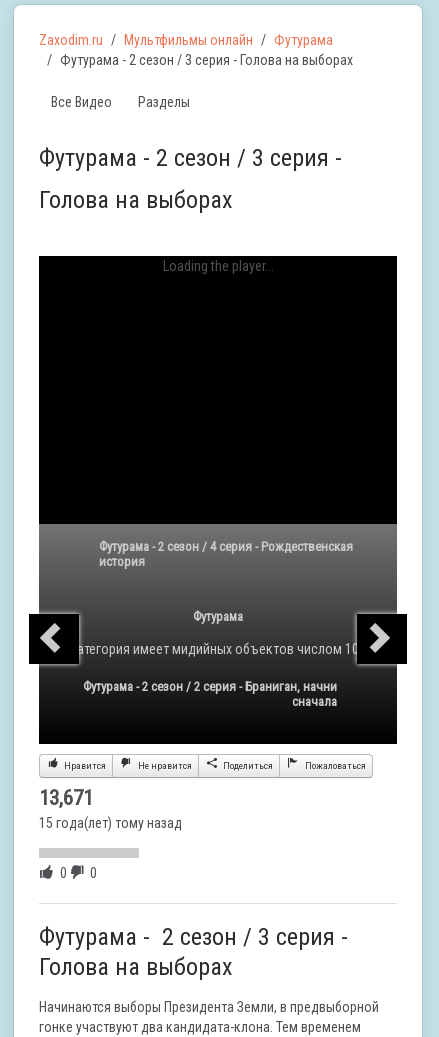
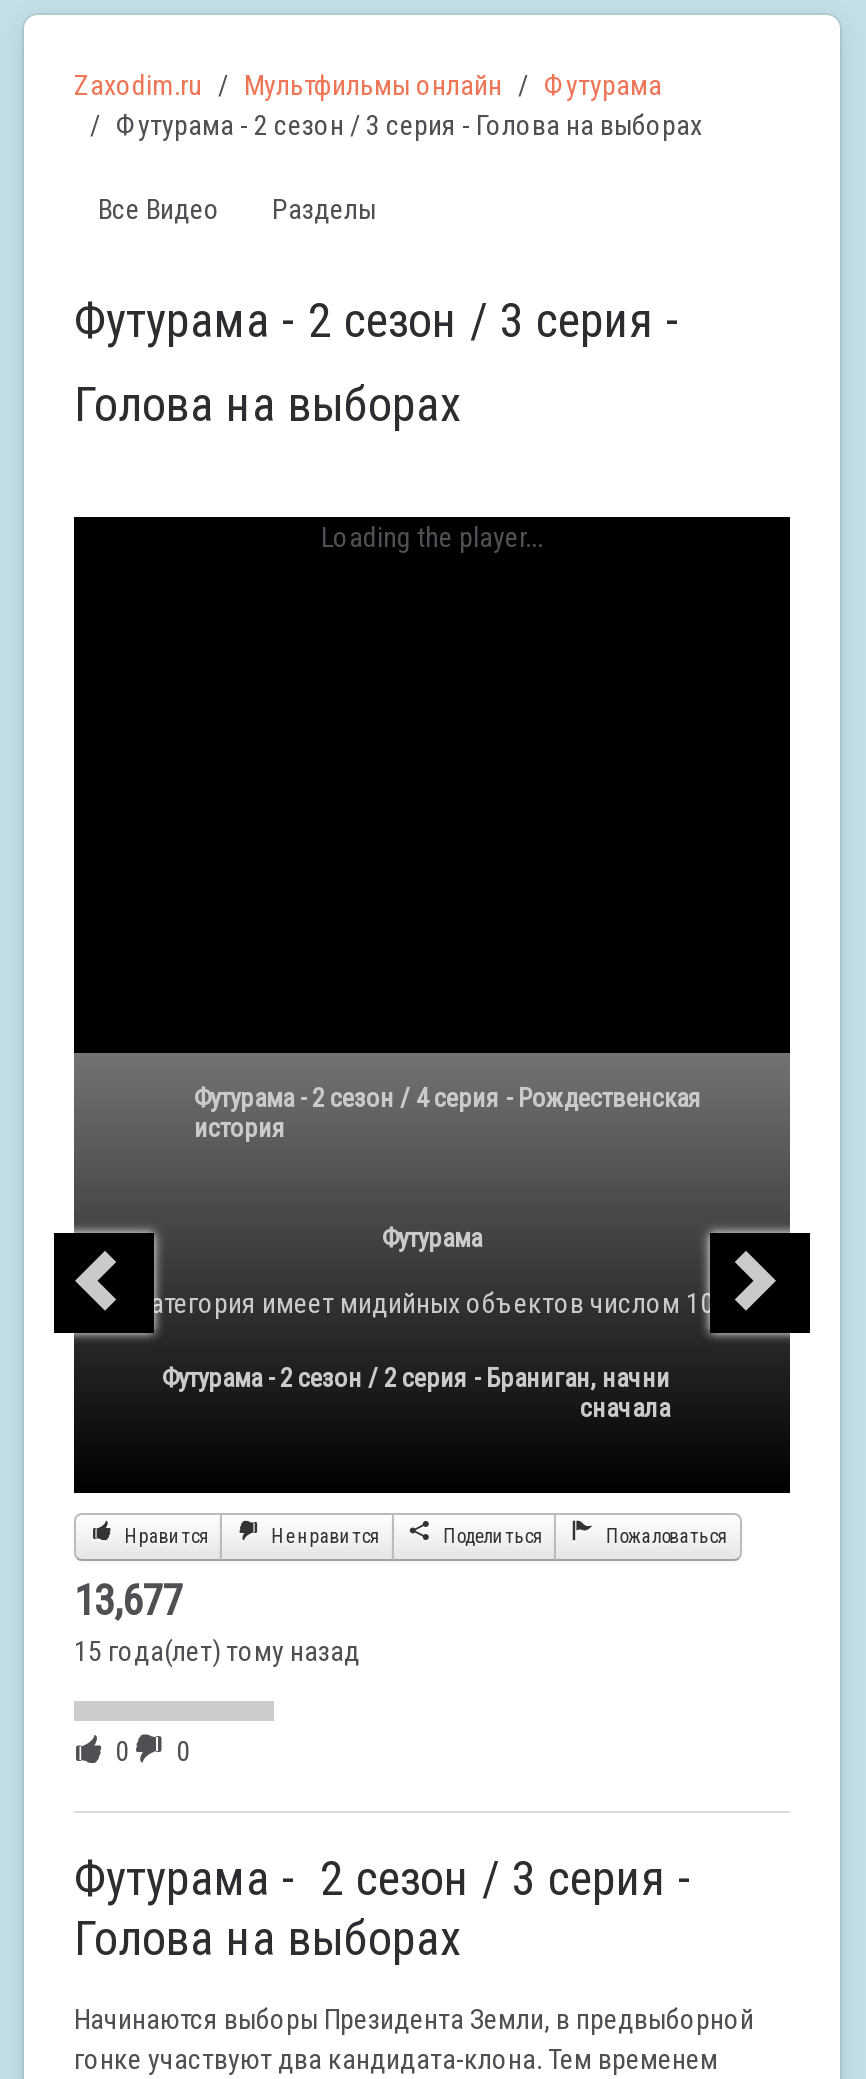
- 13,671
+ 13,677
